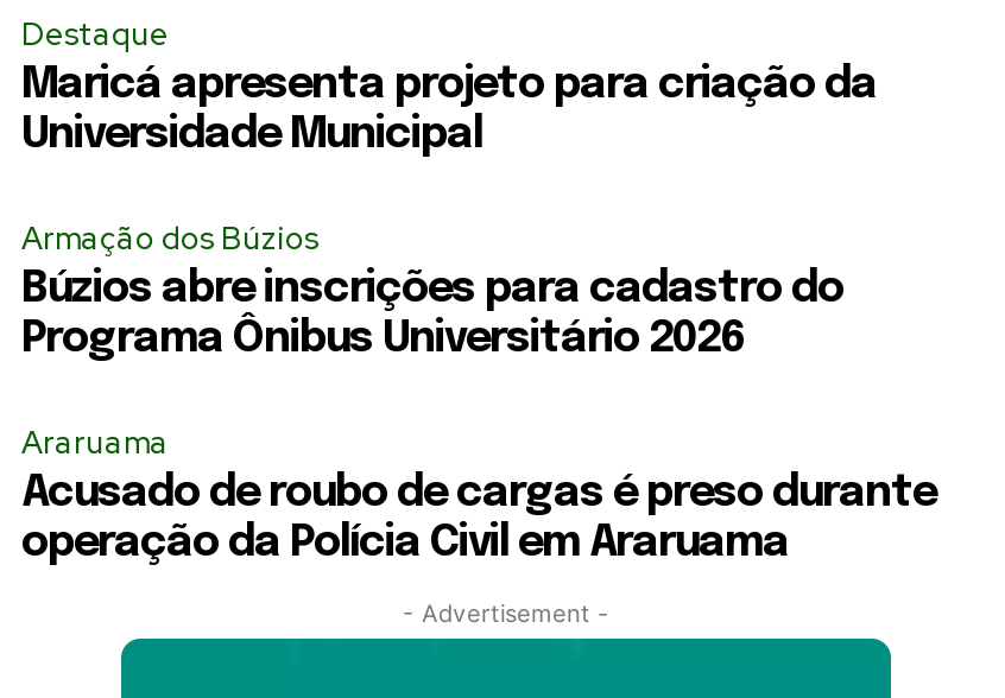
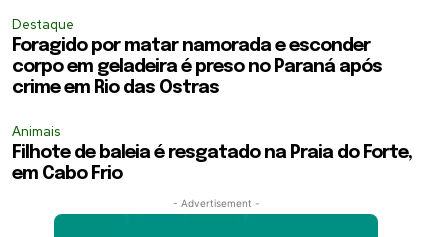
- Maricá apresenta projeto para criação da
- Universidade Municipal
- Armação dos Búzios
- Búzios abre inscrições para cadastro do
- Programa Ônibus Universitário 2026
- Araruama
- Acusado de roubo de cargas é preso durante
- operação da Polícia Civil em Araruama
+ Foragido por matar namorada e esconder
+ corpo em geladeira é preso no Paraná após
+ crime em Rio das Ostras
+ Animais
+ Filhote de baleia é resgatado na Praia do Forte,
+ em Cabo Frio
